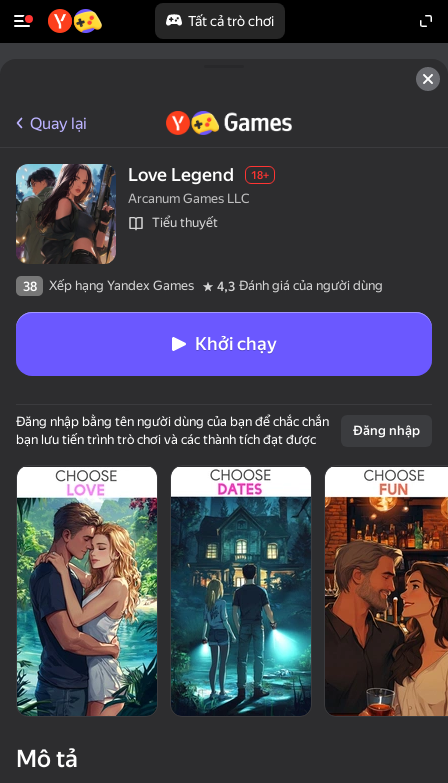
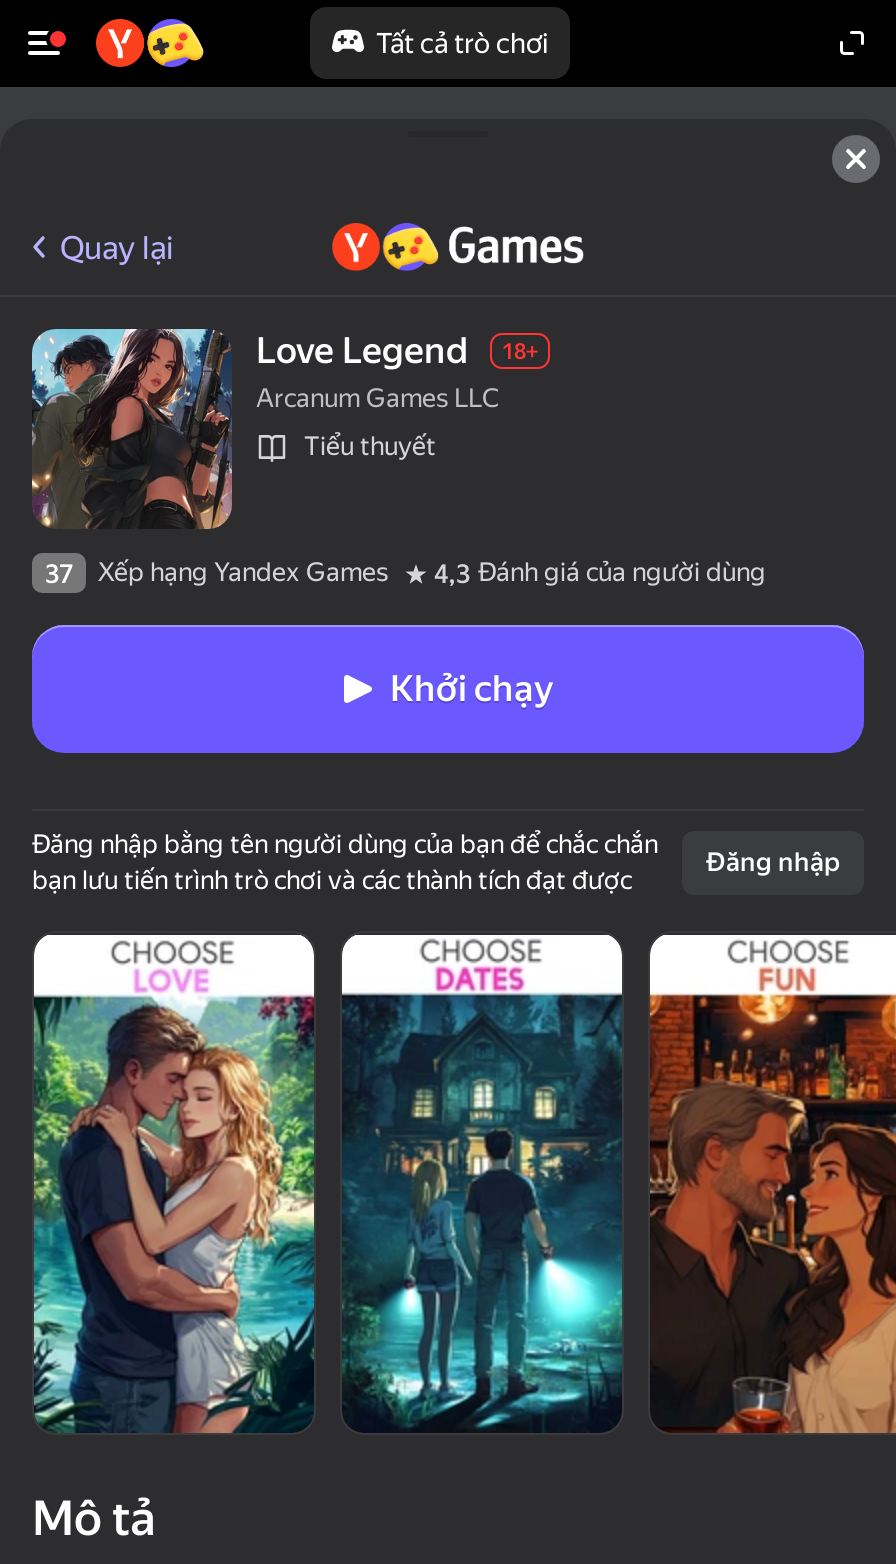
- 38 Xếp hạng Yandex Games 4,3 Đánh giá của người dùng
+ 37 Xếp hạng Yandex Games 4,3 Đánh giá của người dùng
